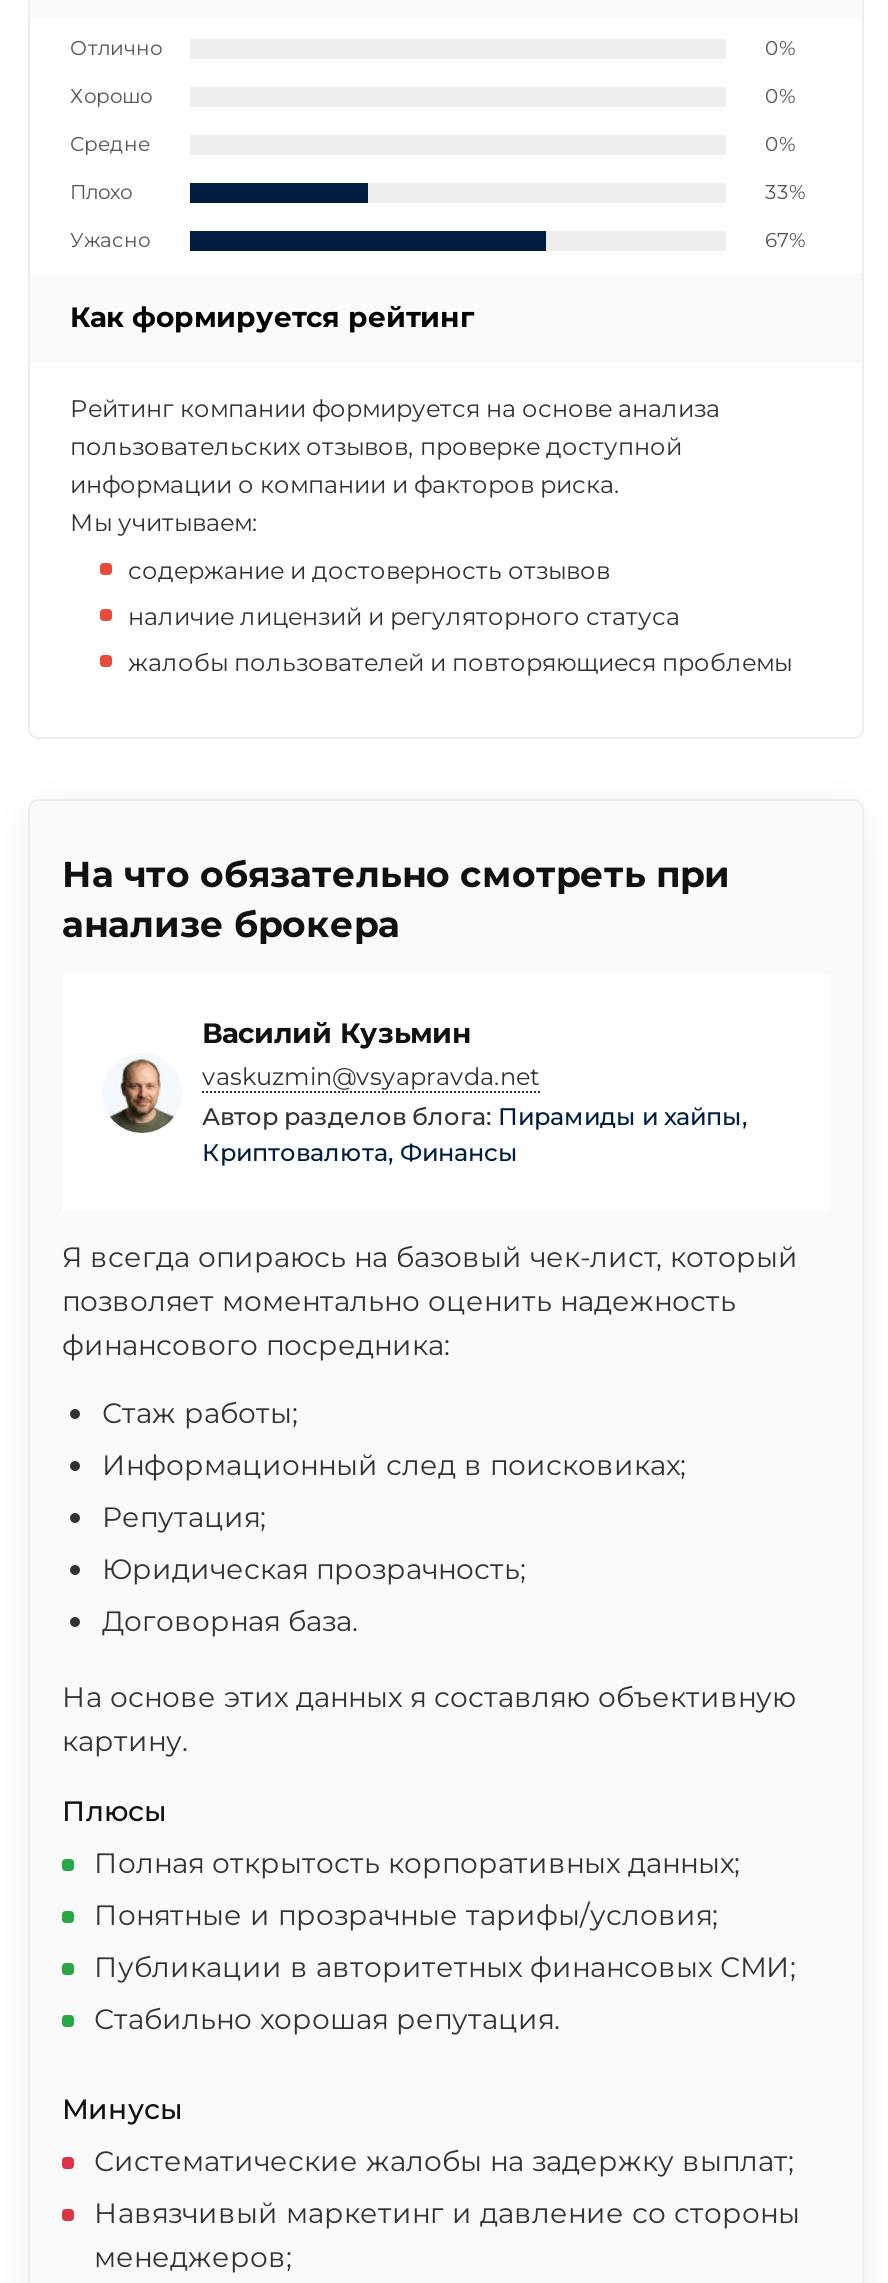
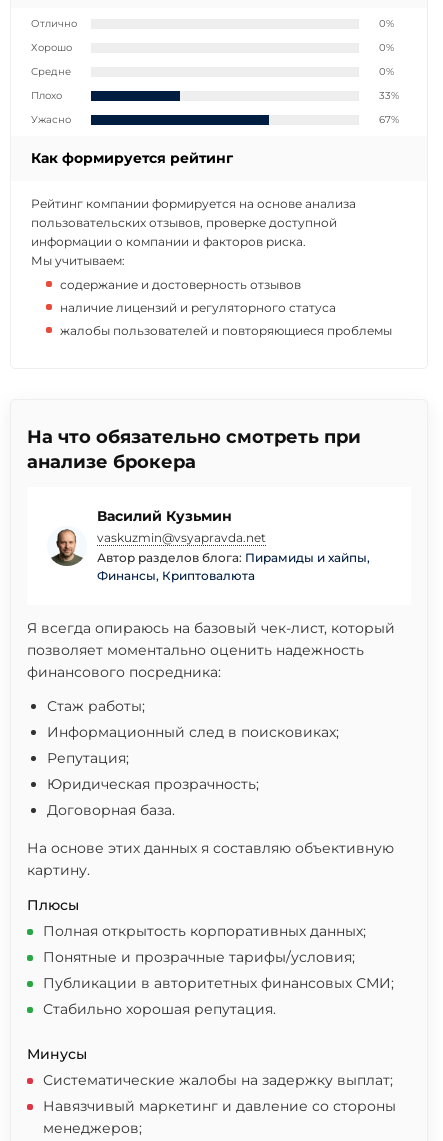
- Криптовалюта, Финансы
+ Финансы, Криптовалюта
